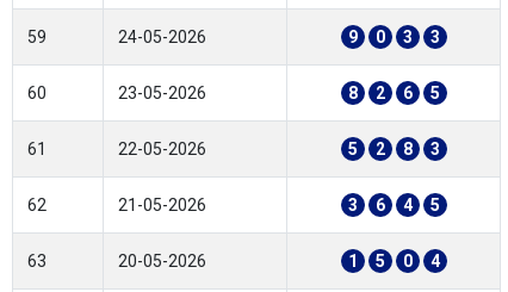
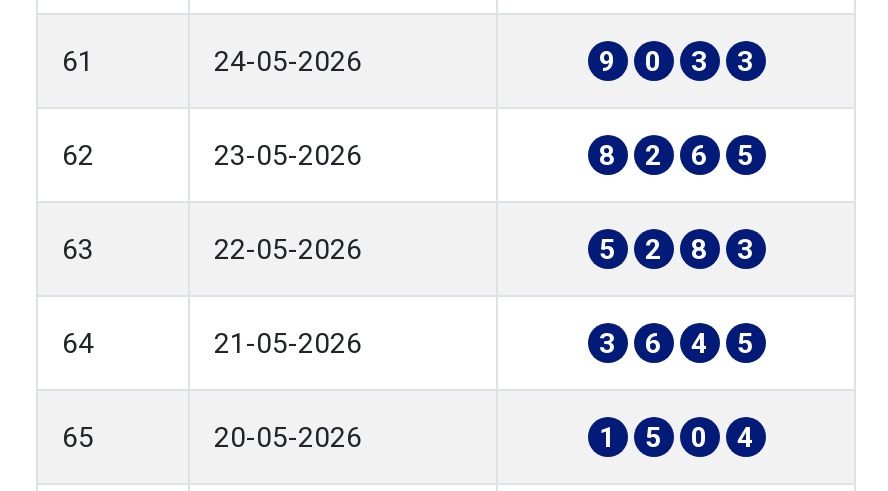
- 59
+ 61

- 60
+ 62

- 61
+ 63

- 62
+ 64

- 63
+ 65
